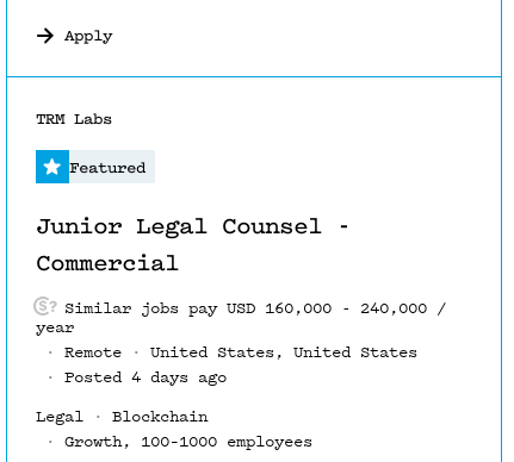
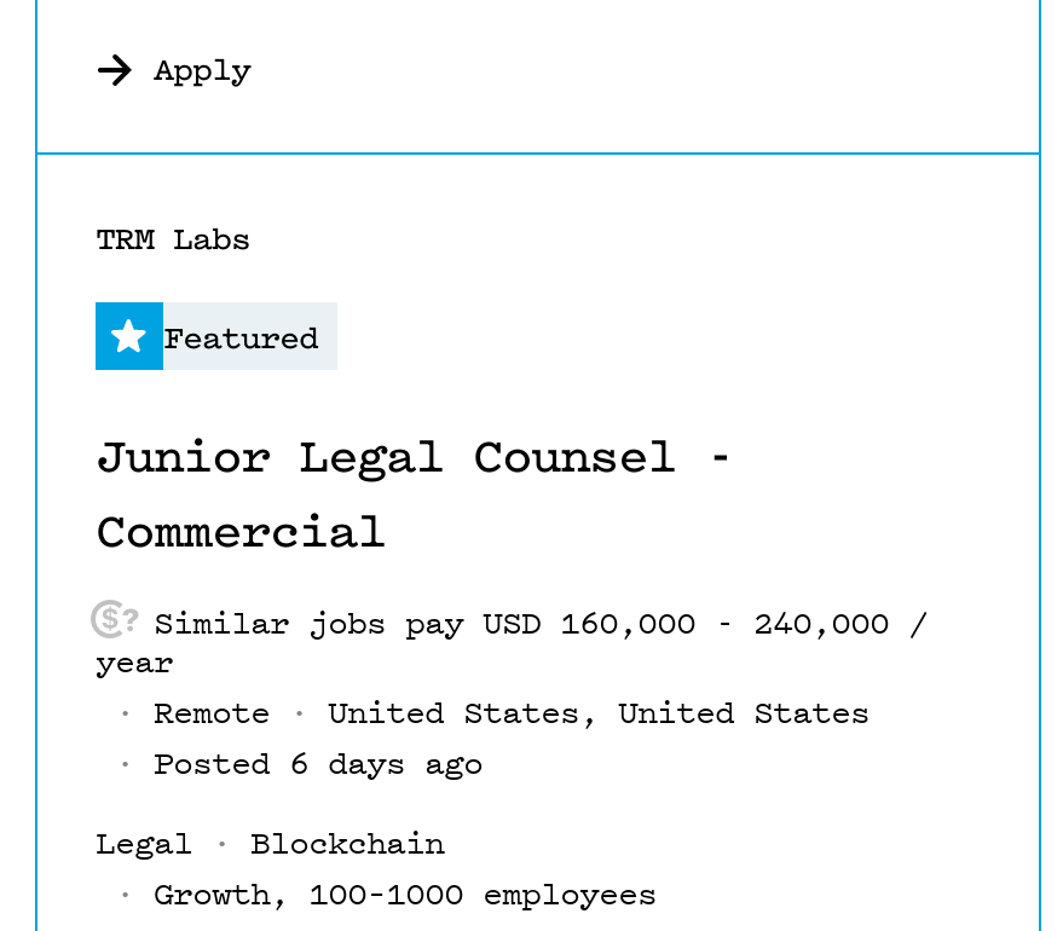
- Posted 4 days ago
+ Posted 6 days ago
